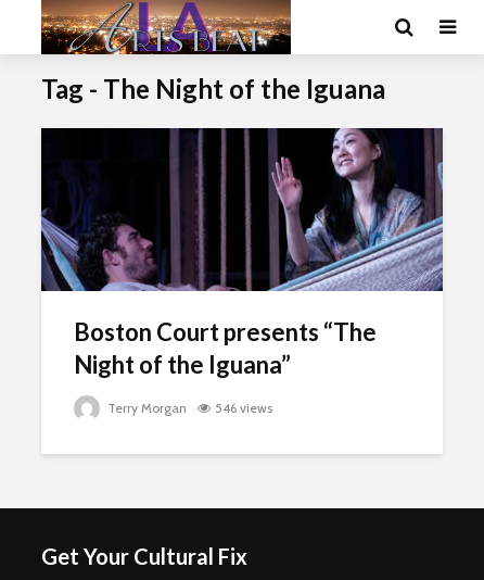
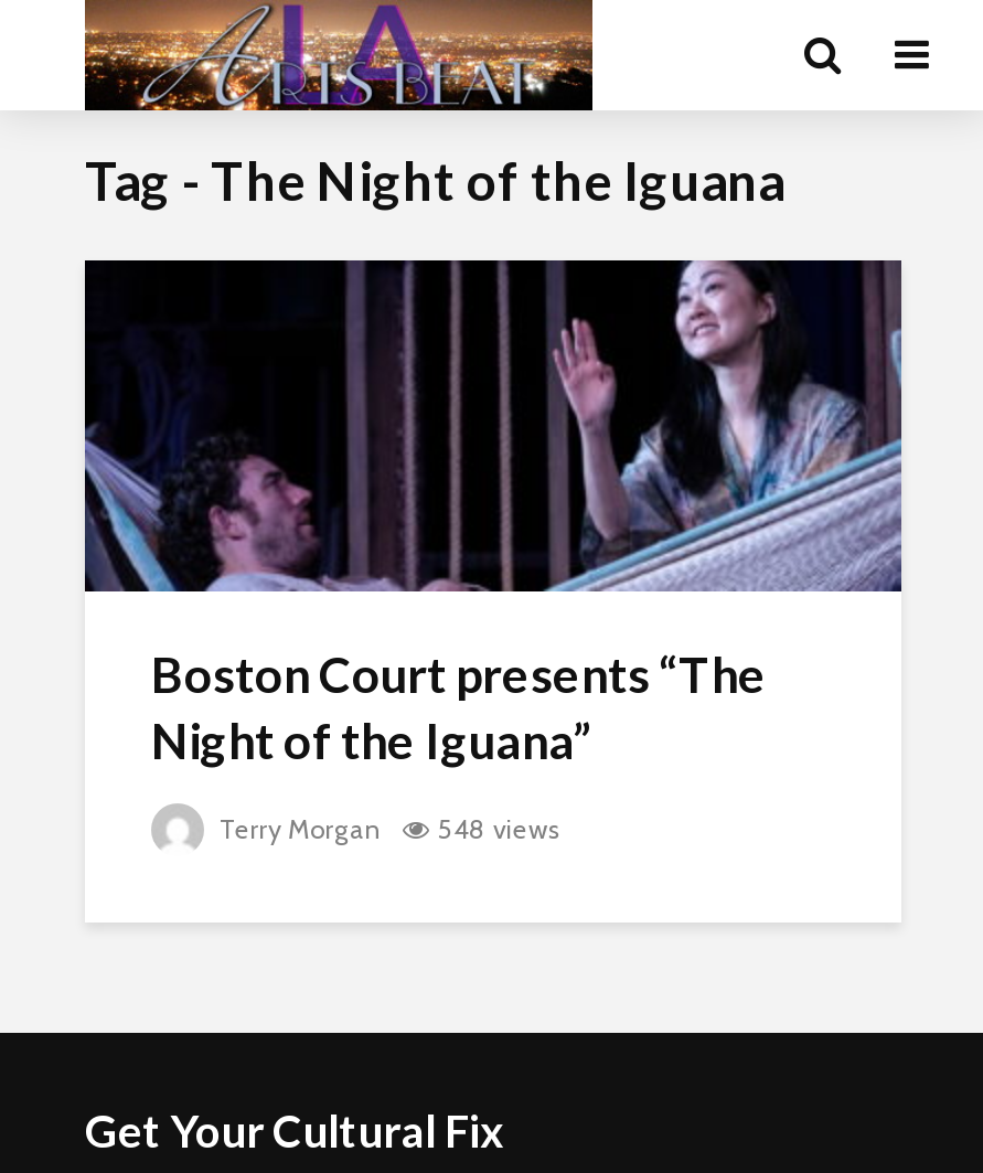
- Terry Morgan 546 views
+ Terry Morgan 548 views
